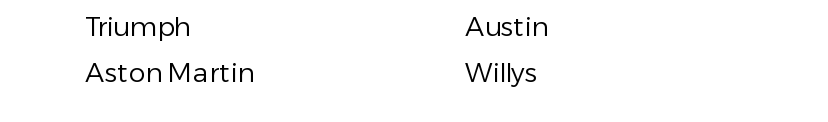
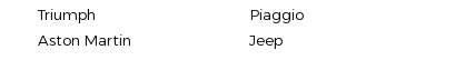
- Austin
+ Piaggio

- Willys
+ Jeep
